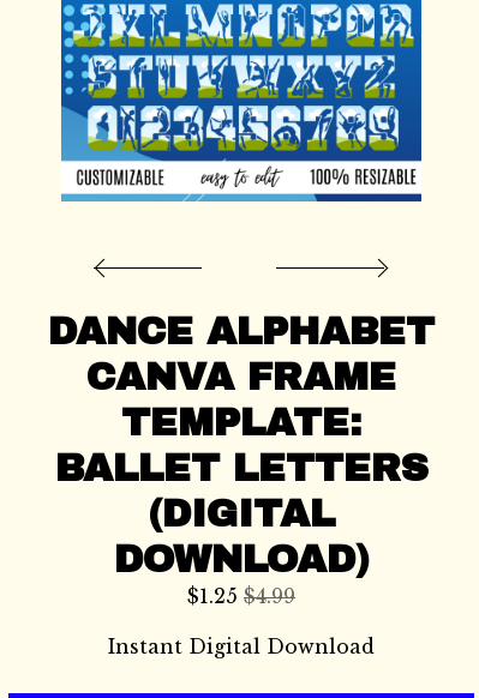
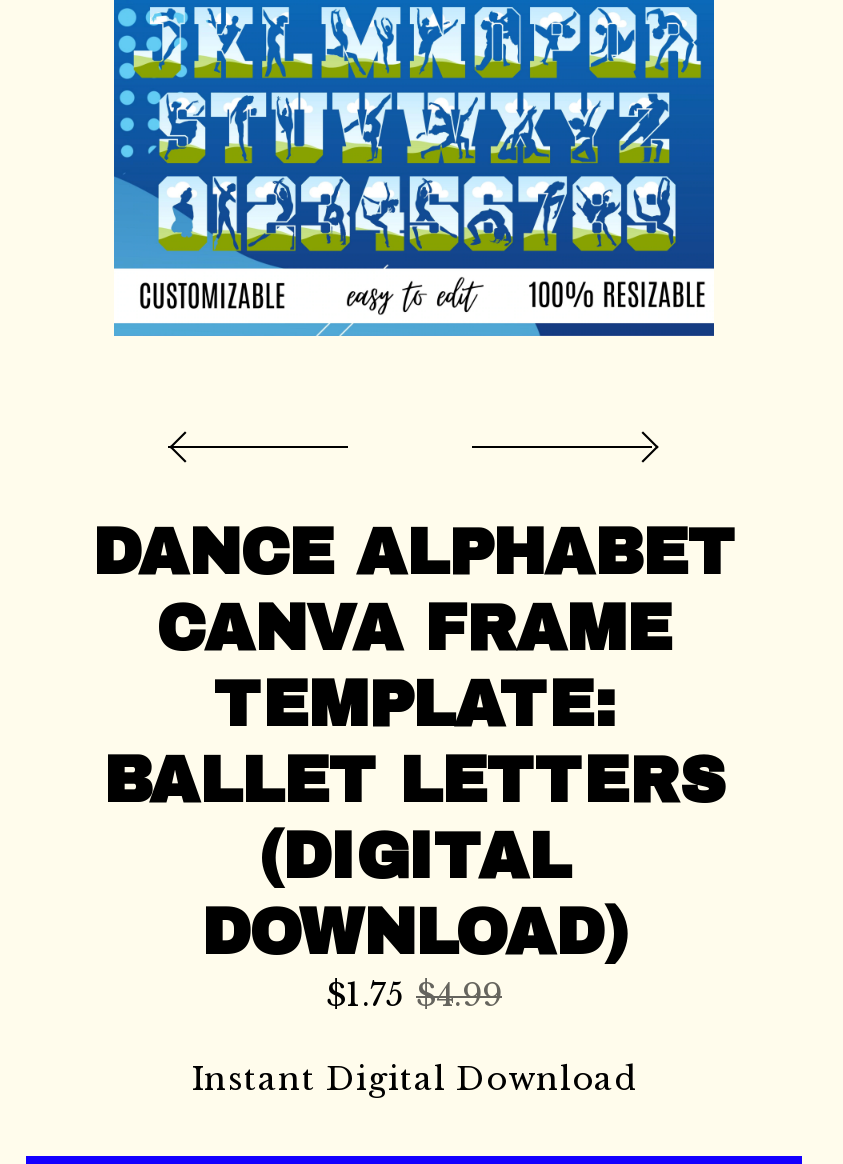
- $1.25 $4.99
+ $1.75 $4.99
